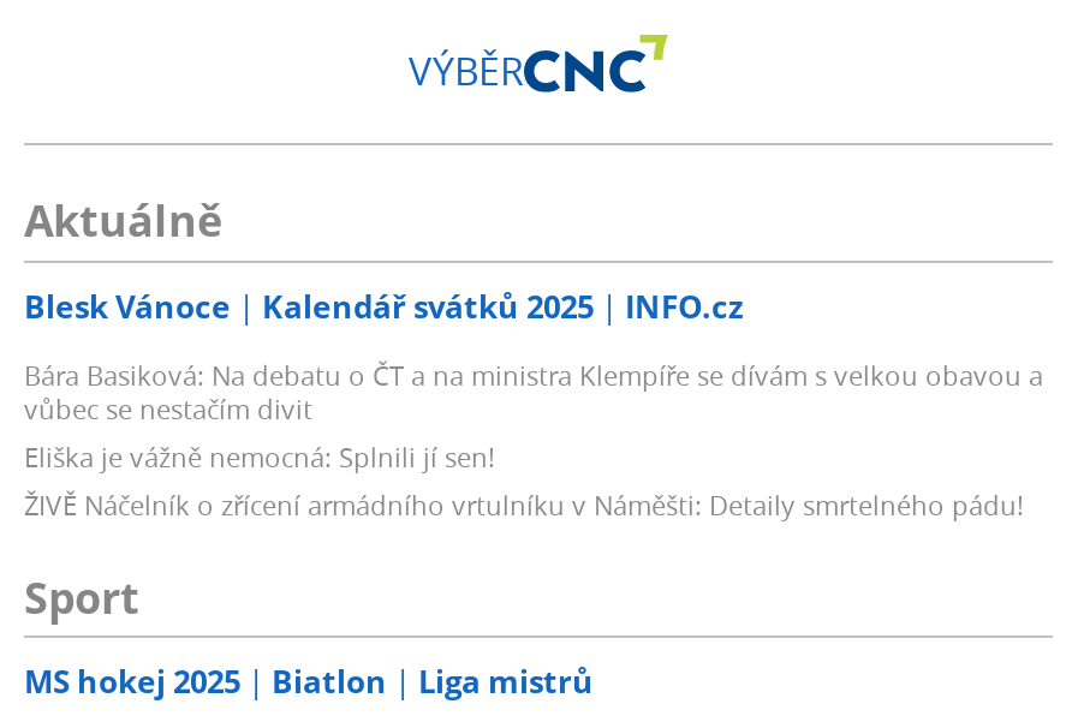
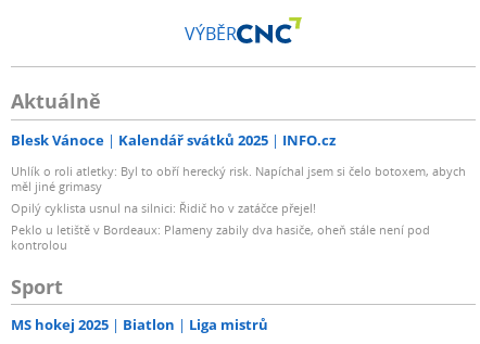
- Bára Basiková: Na debatu o ČT a na ministra Klempíře se dívám s velkou obavou a
- vůbec se nestačím divit
- Eliška je vážně nemocná: Splnili jí sen!
- ŽIVĚ Náčelník o zřícení armádního vrtulníku v Náměšti: Detaily smrtelného pádu!
+ Uhlík o roli atletky: Byl to obří herecký risk. Napíchal jsem si čelo botoxem, abych
+ měl jiné grimasy
+ Opilý cyklista usnul na silnici: Řidič ho v zatáčce přejel!
+ Peklo u letiště v Bordeaux: Plameny zabily dva hasiče, oheň stále není pod
+ kontrolou
